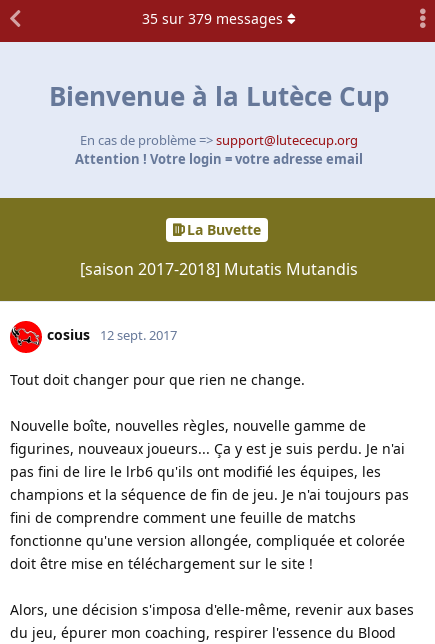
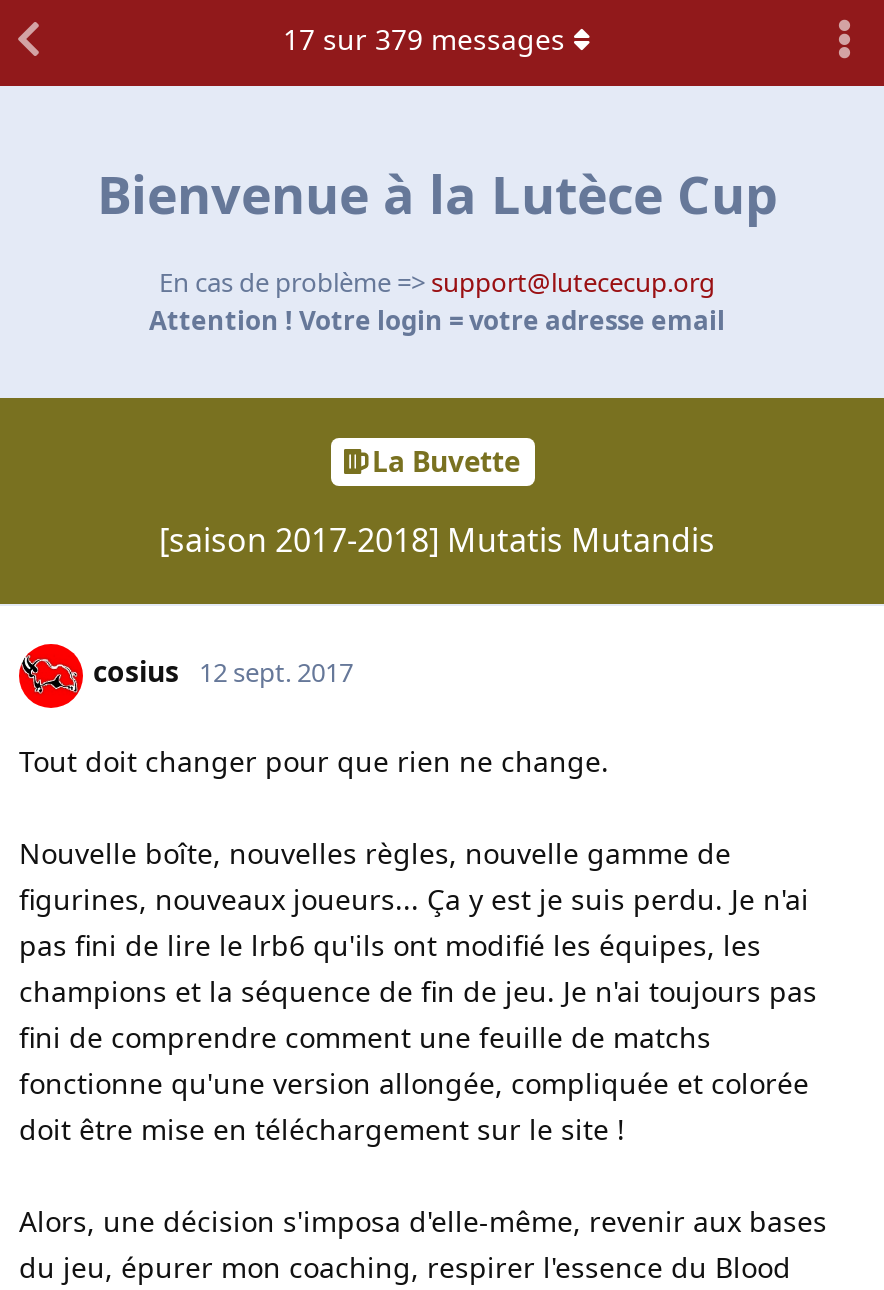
- 35 sur 379 messages
+ 17 sur 379 messages
